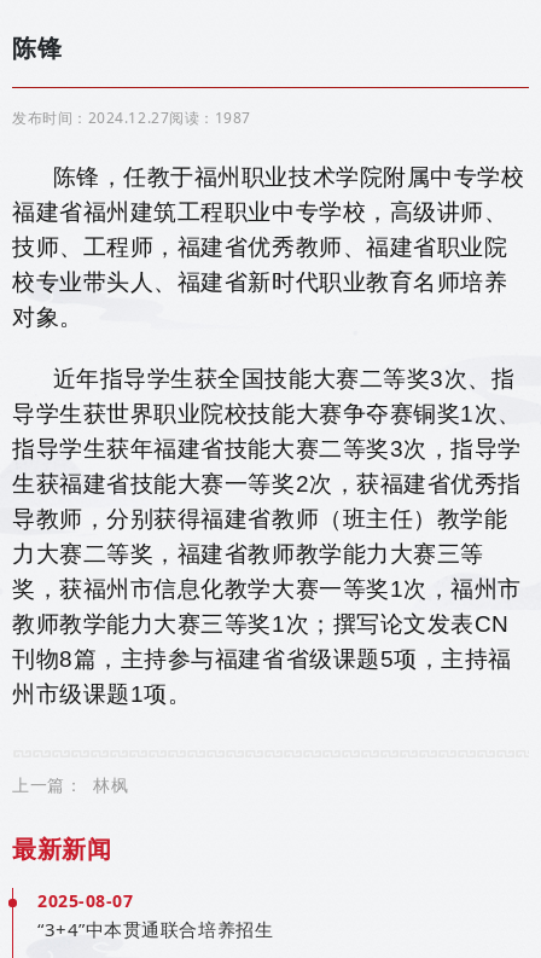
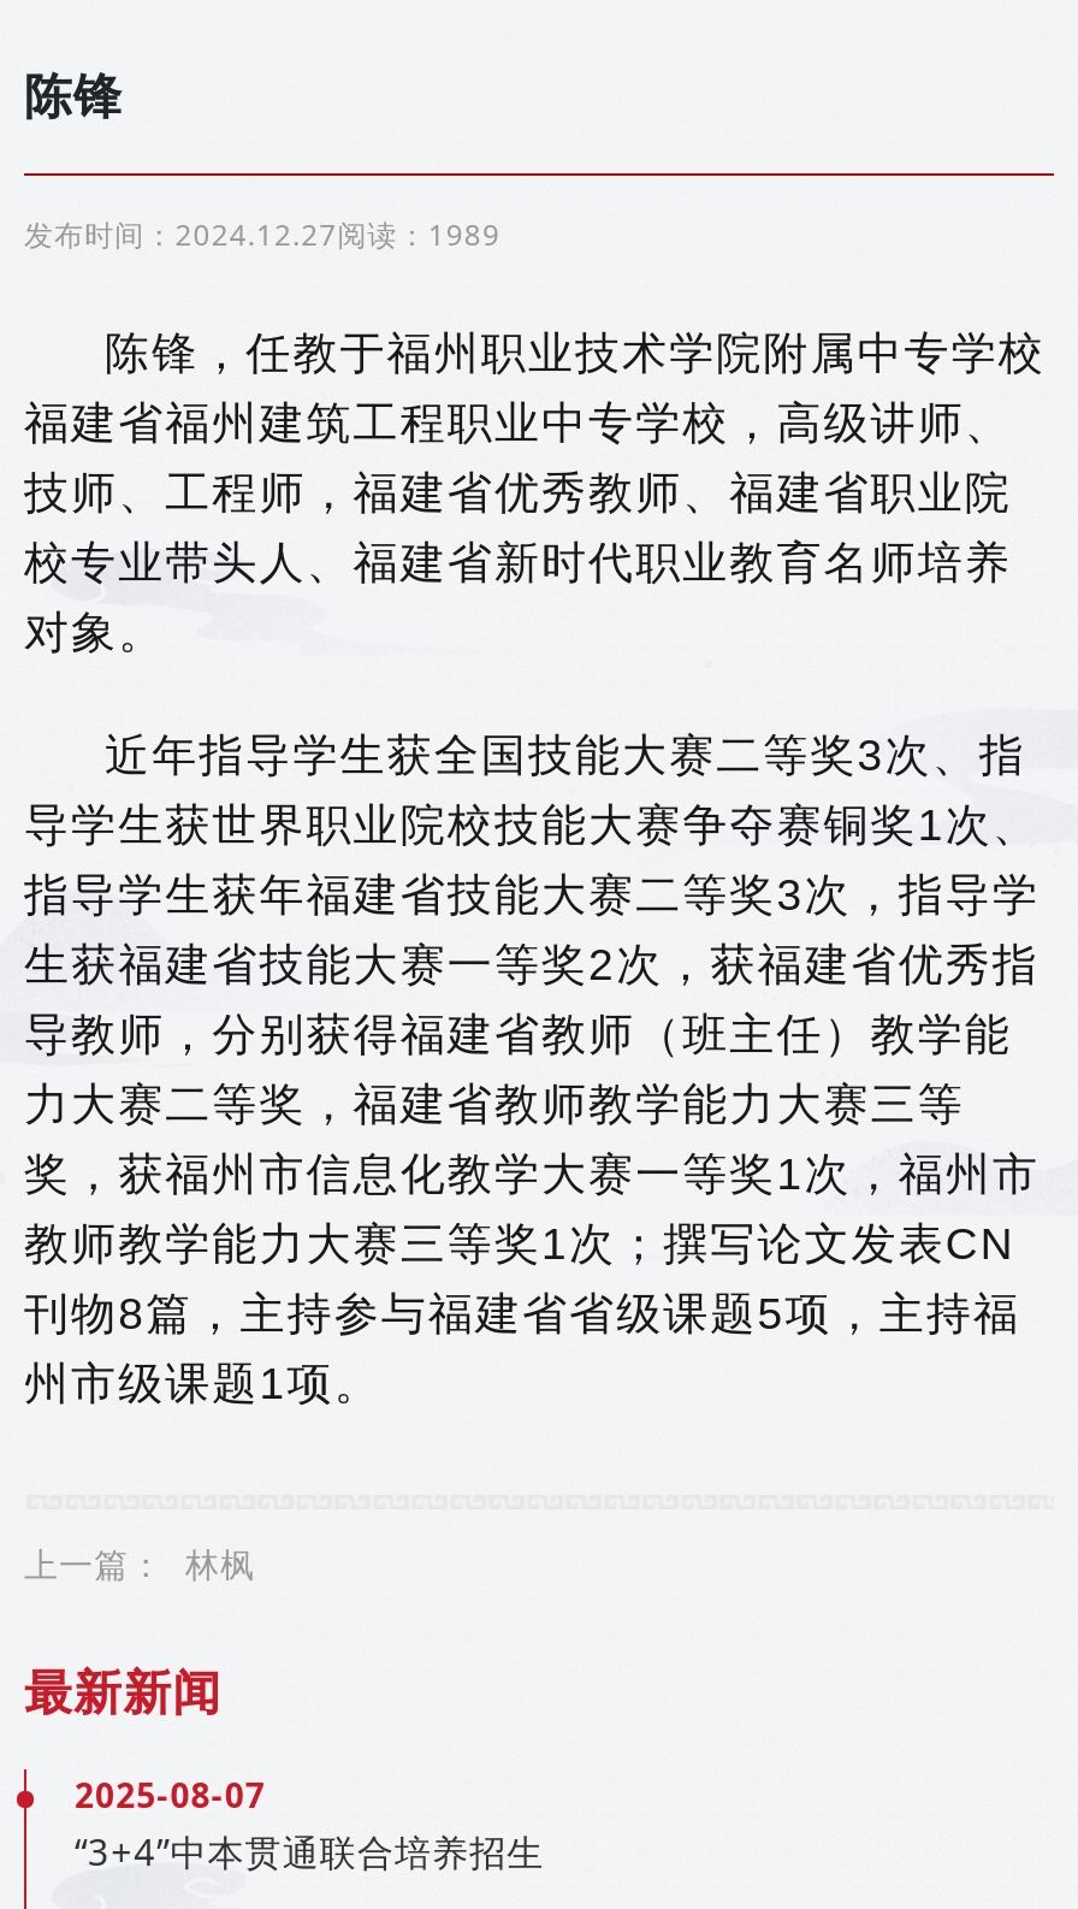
- 发布时间：2024.12.27阅读：1987
+ 发布时间：2024.12.27阅读：1989
